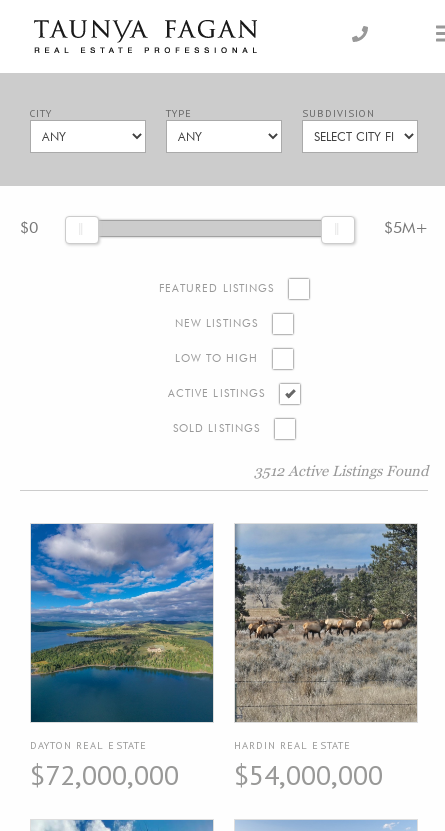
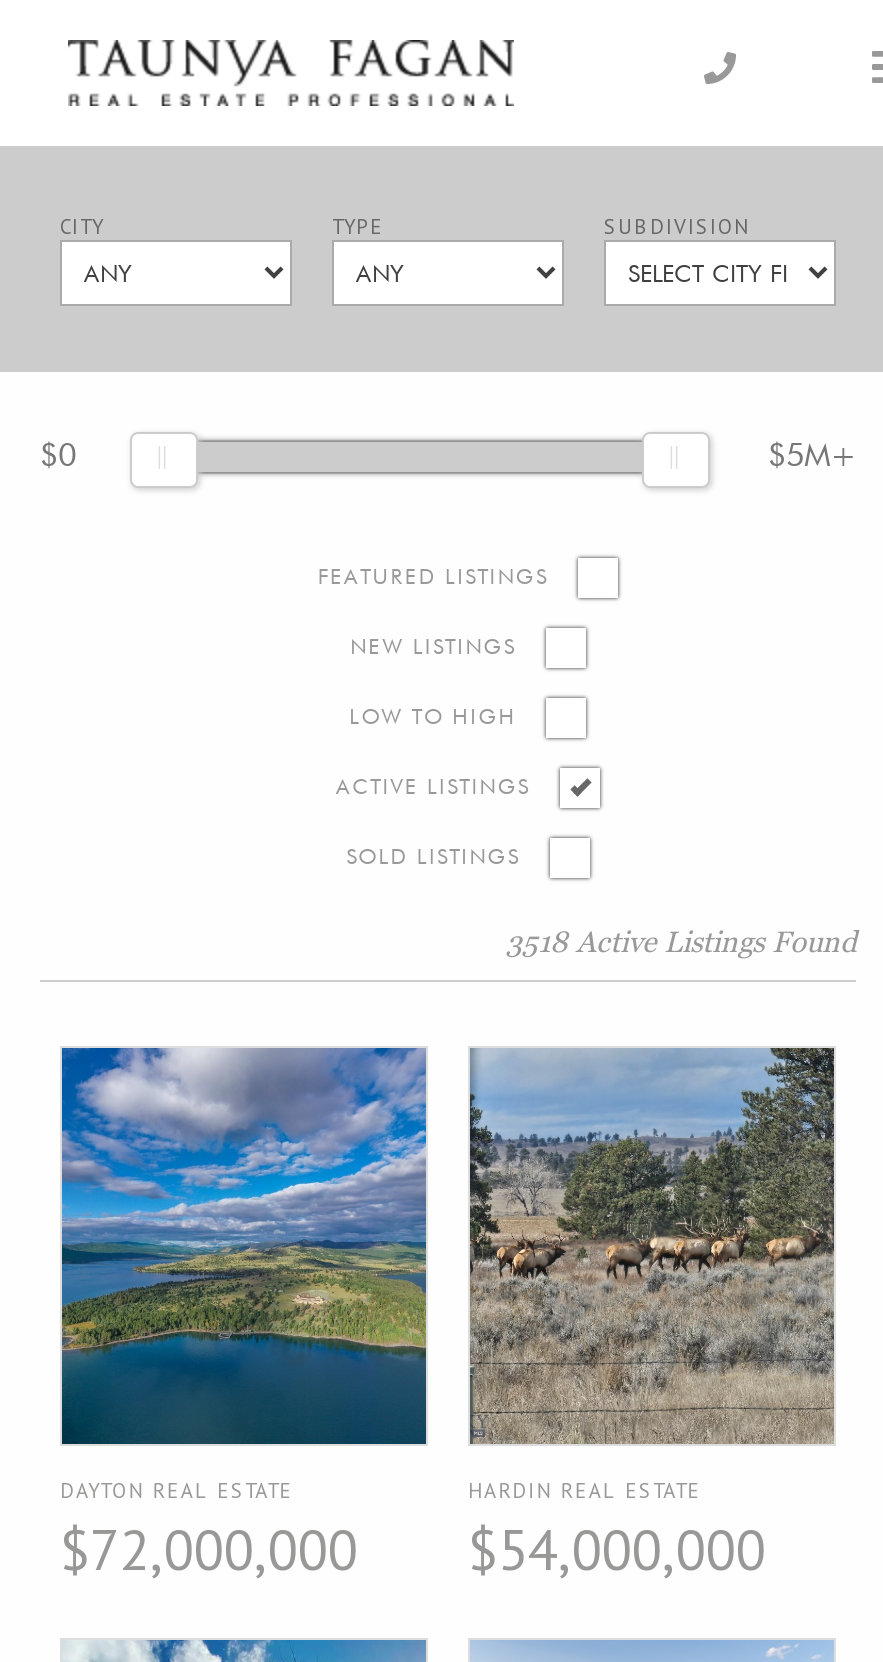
- 3512 Active Listings Found
+ 3518 Active Listings Found
